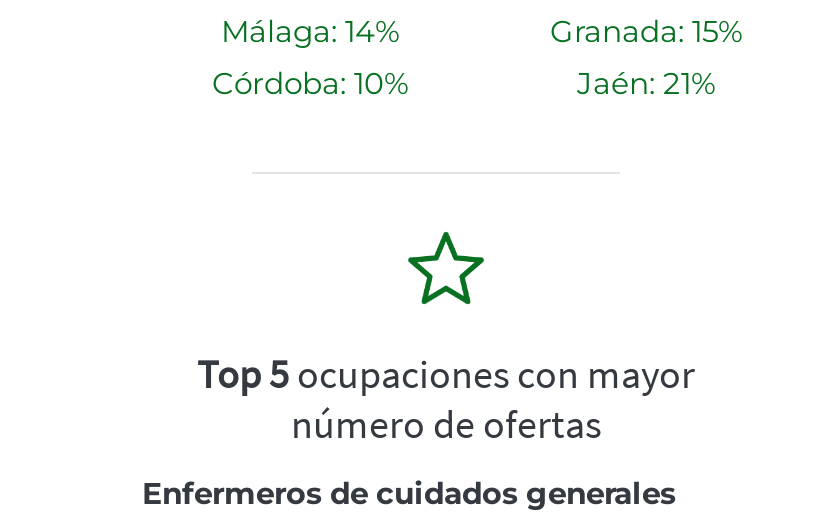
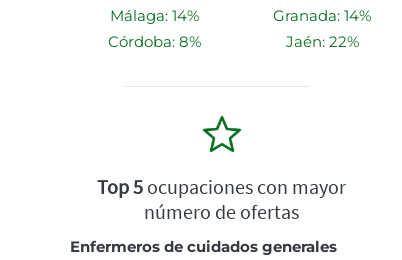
- Granada: 15%
+ Granada: 14%

- Córdoba: 10%
+ Córdoba: 8%

- Jaén: 21%
+ Jaén: 22%
